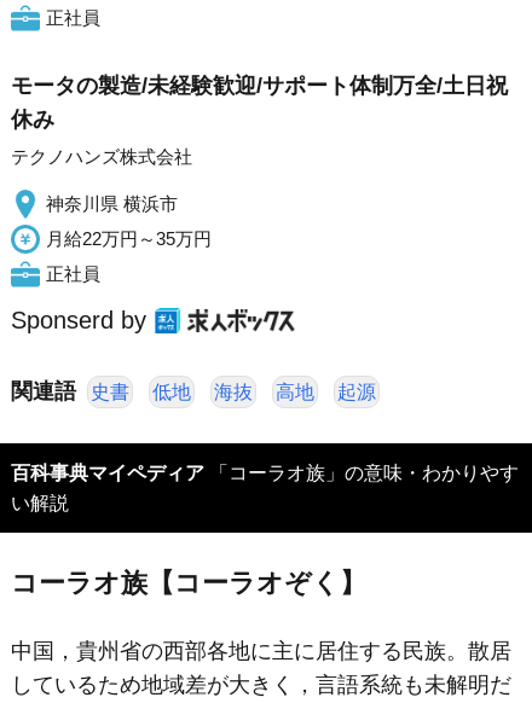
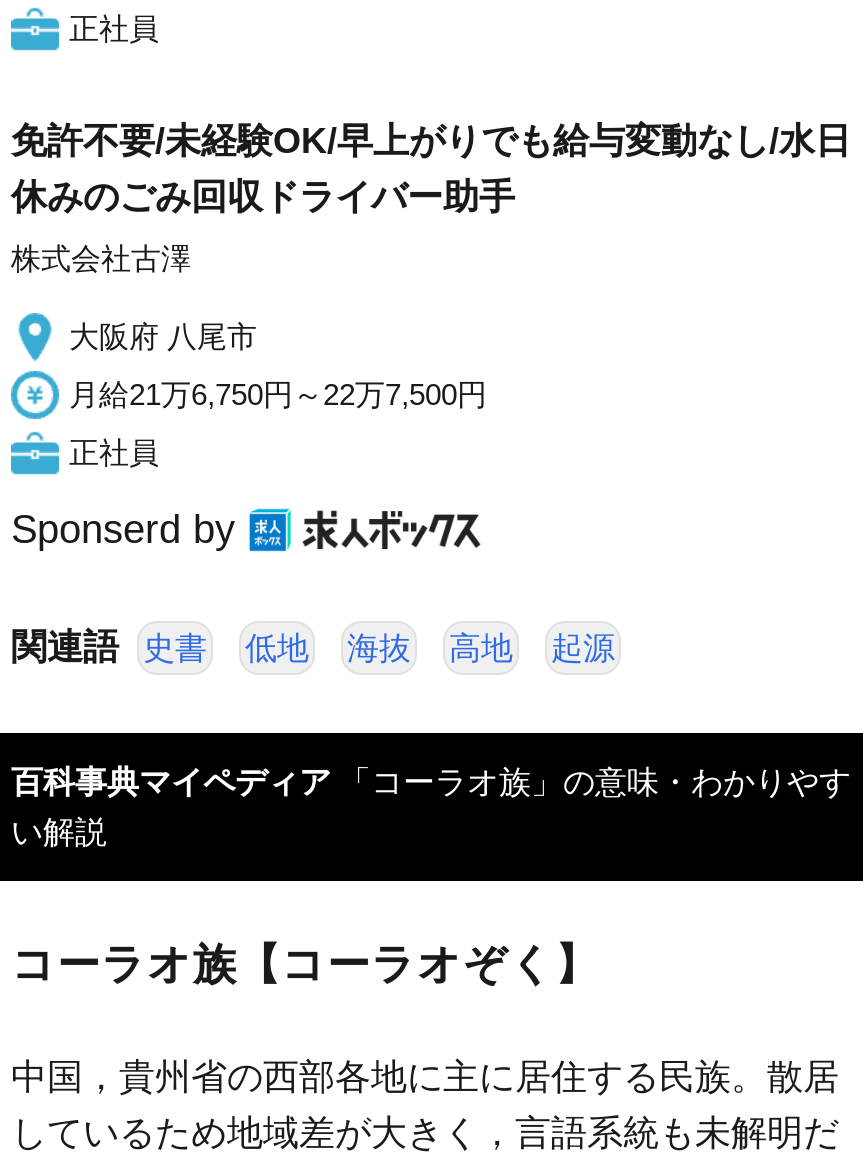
- モータの製造/未経験歓迎/サポート体制万全/土日祝
- 休み
+ 免許不要/未経験OK/早上がりでも給与変動なし/水日
+ 休みのごみ回収ドライバー助手

- テクノハンズ株式会社
+ 株式会社古澤

- 神奈川県 横浜市
+ 大阪府 八尾市

- 月給22万円～35万円
+ 月給21万6,750円～22万7,500円
